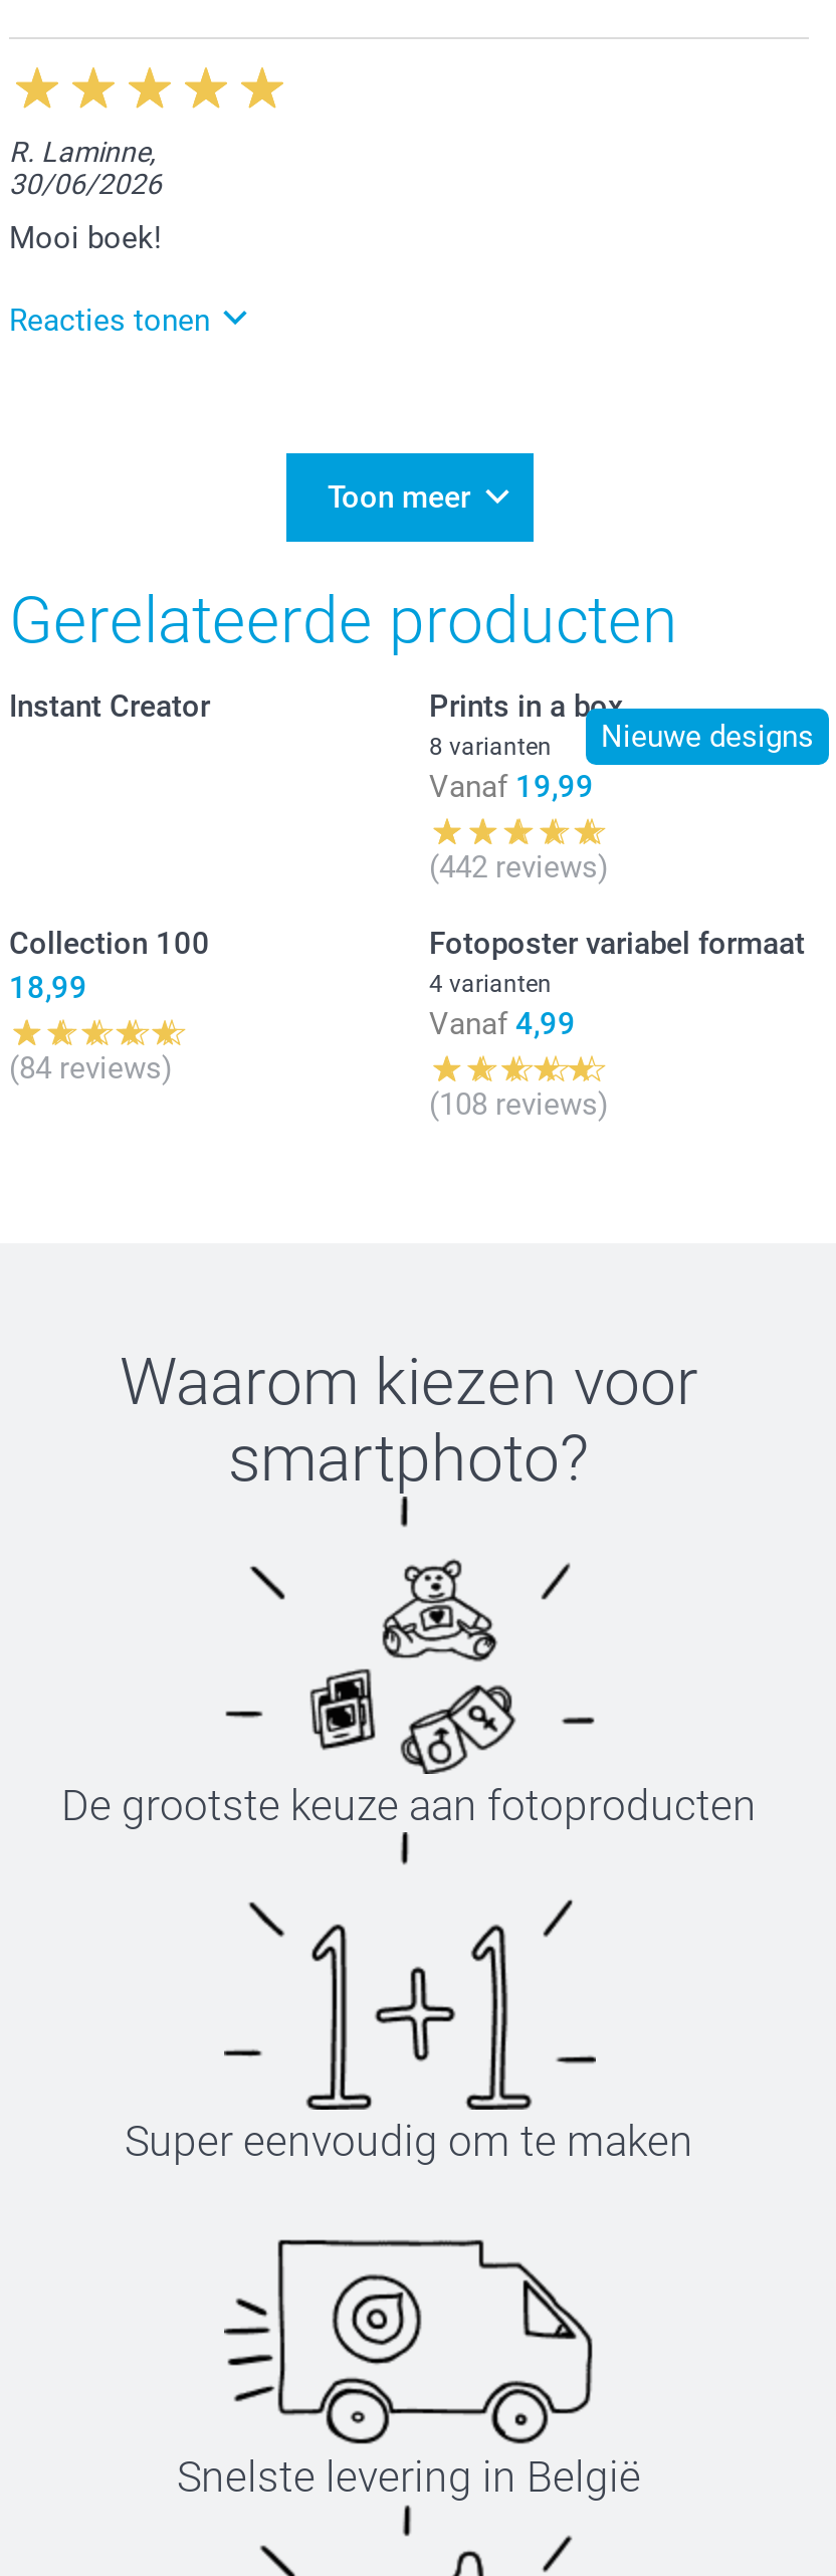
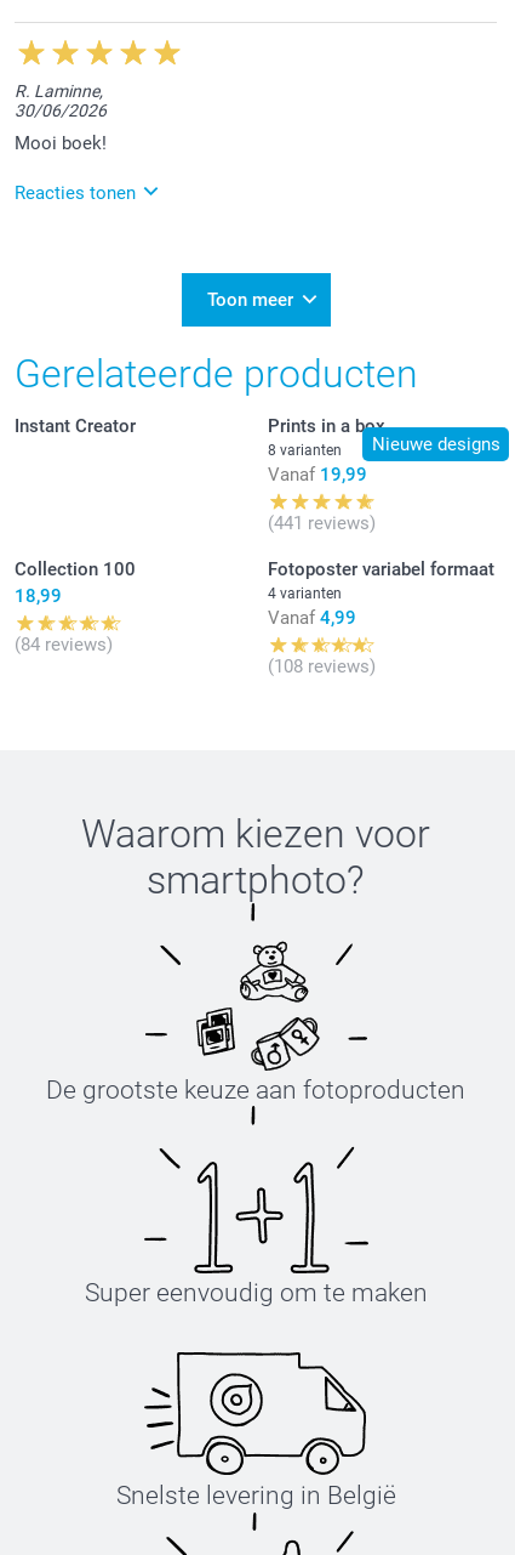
- (442 reviews)
+ (441 reviews)
